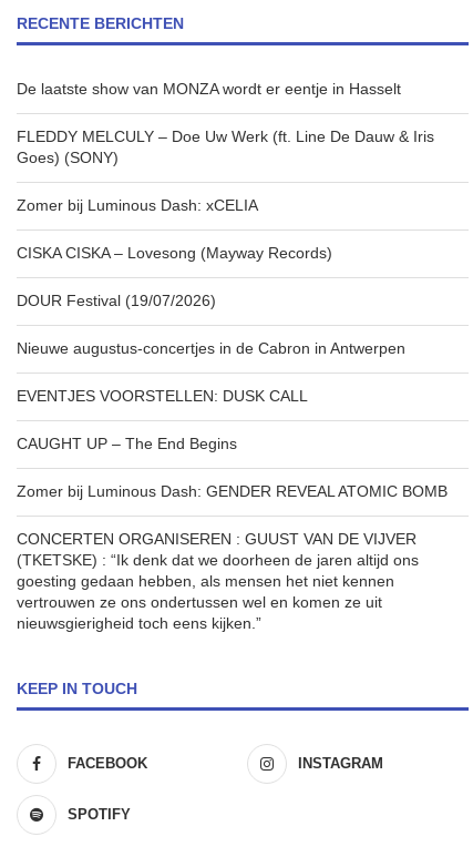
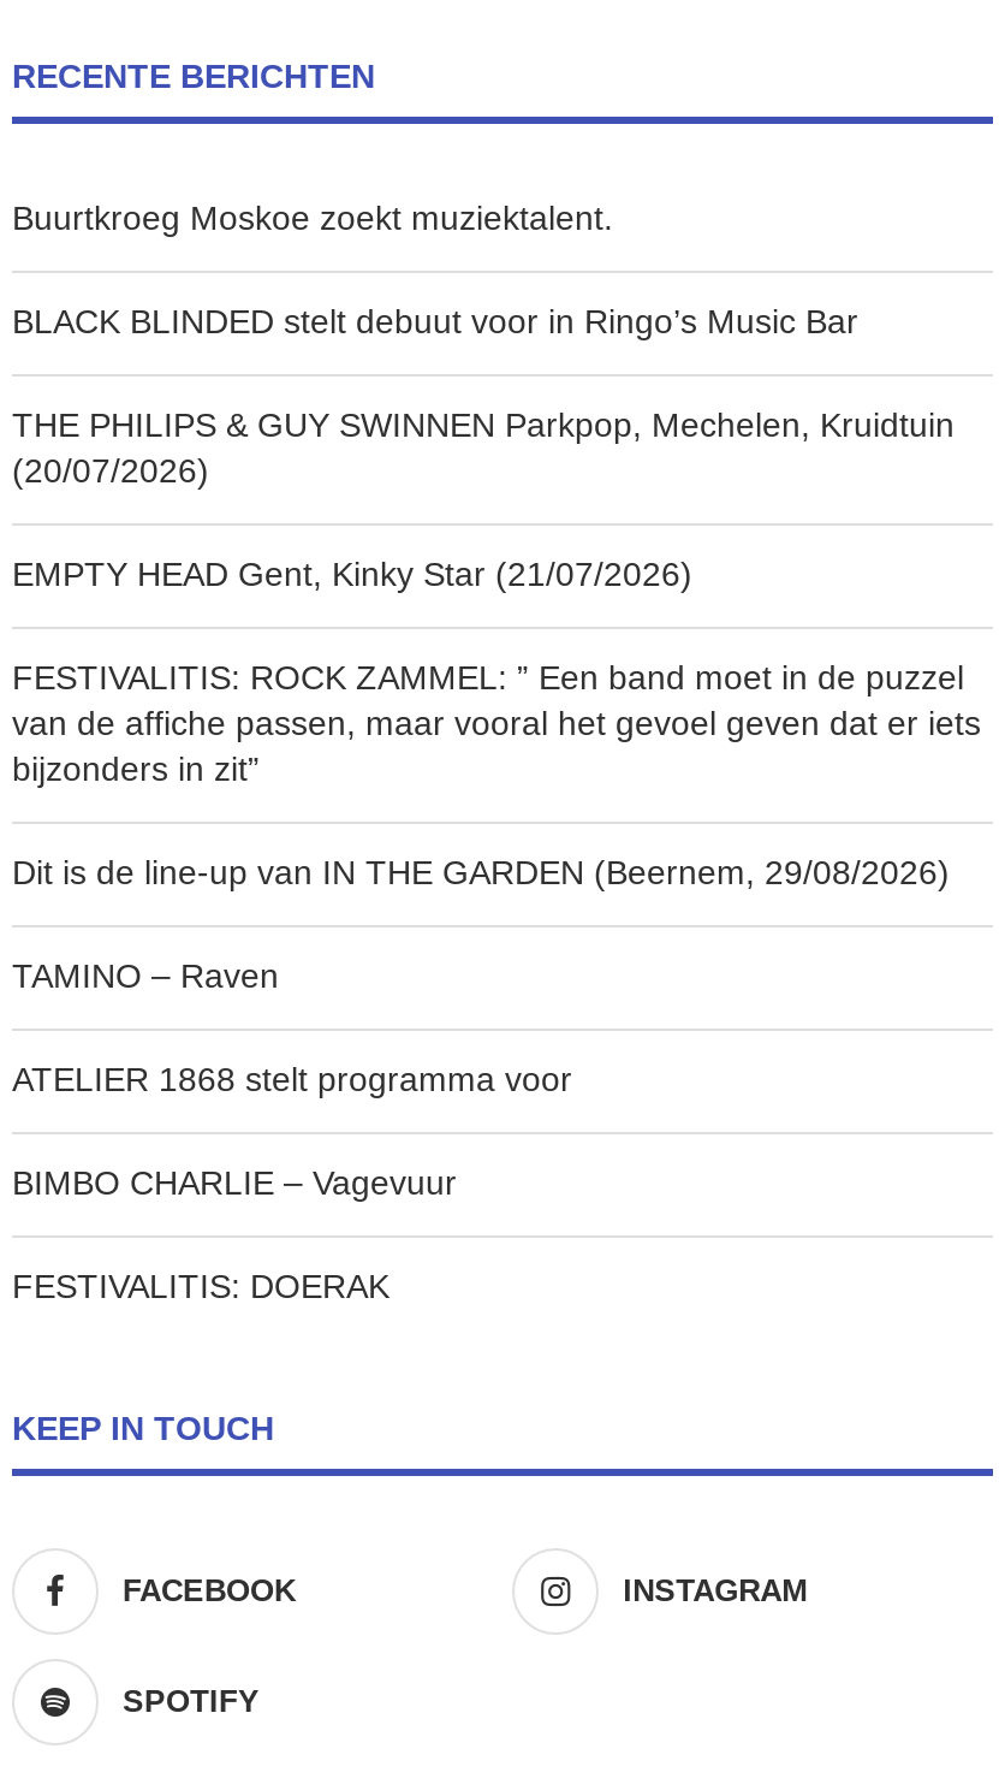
- De laatste show van MONZA wordt er eentje in Hasselt
+ Buurtkroeg Moskoe zoekt muziektalent.

- FLEDDY MELCULY – Doe Uw Werk (ft. Line De Dauw & Iris
- Goes) (SONY)
+ BLACK BLINDED stelt debuut voor in Ringo’s Music Bar

- Zomer bij Luminous Dash: xCELIA
+ THE PHILIPS & GUY SWINNEN Parkpop, Mechelen, Kruidtuin
+ (20/07/2026)

- CISKA CISKA – Lovesong (Mayway Records)
+ EMPTY HEAD Gent, Kinky Star (21/07/2026)

- DOUR Festival (19/07/2026)
+ FESTIVALITIS: ROCK ZAMMEL: ” Een band moet in de puzzel
+ van de affiche passen, maar vooral het gevoel geven dat er iets
+ bijzonders in zit”

- Nieuwe augustus-concertjes in de Cabron in Antwerpen
+ Dit is de line-up van IN THE GARDEN (Beernem, 29/08/2026)

- EVENTJES VOORSTELLEN: DUSK CALL
+ TAMINO – Raven

- CAUGHT UP – The End Begins
+ ATELIER 1868 stelt programma voor

- Zomer bij Luminous Dash: GENDER REVEAL ATOMIC BOMB
+ BIMBO CHARLIE – Vagevuur

- CONCERTEN ORGANISEREN : GUUST VAN DE VIJVER
- (TKETSKE) : “Ik denk dat we doorheen de jaren altijd ons
- goesting gedaan hebben, als mensen het niet kennen
- vertrouwen ze ons ondertussen wel en komen ze uit
- nieuwsgierigheid toch eens kijken.”
+ FESTIVALITIS: DOERAK
